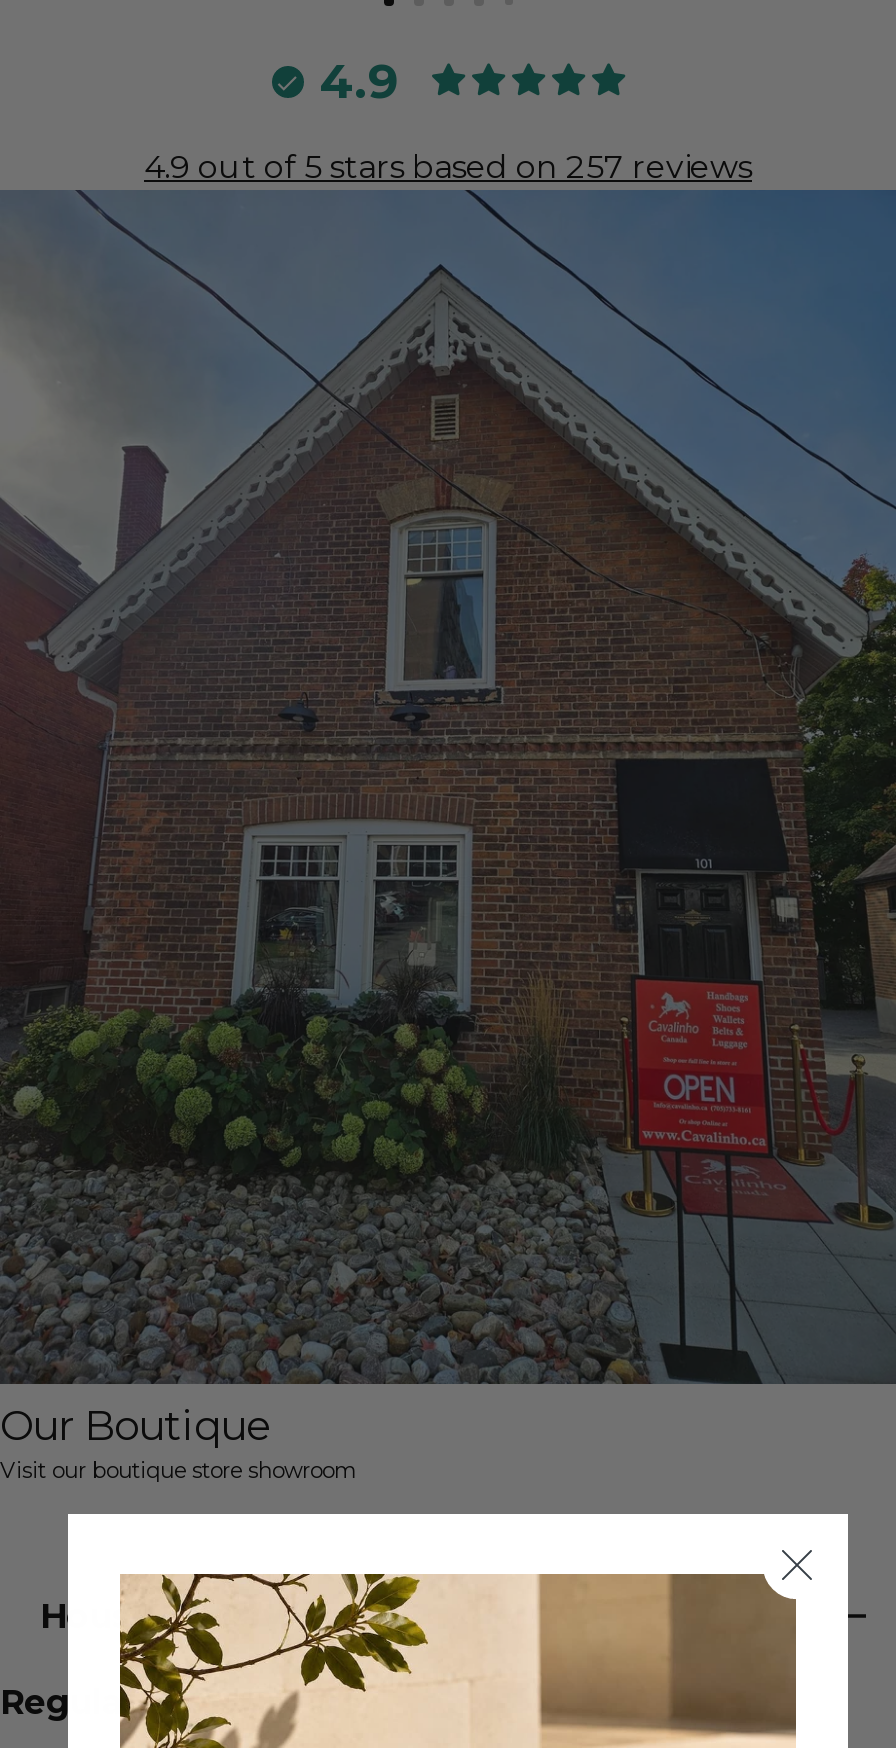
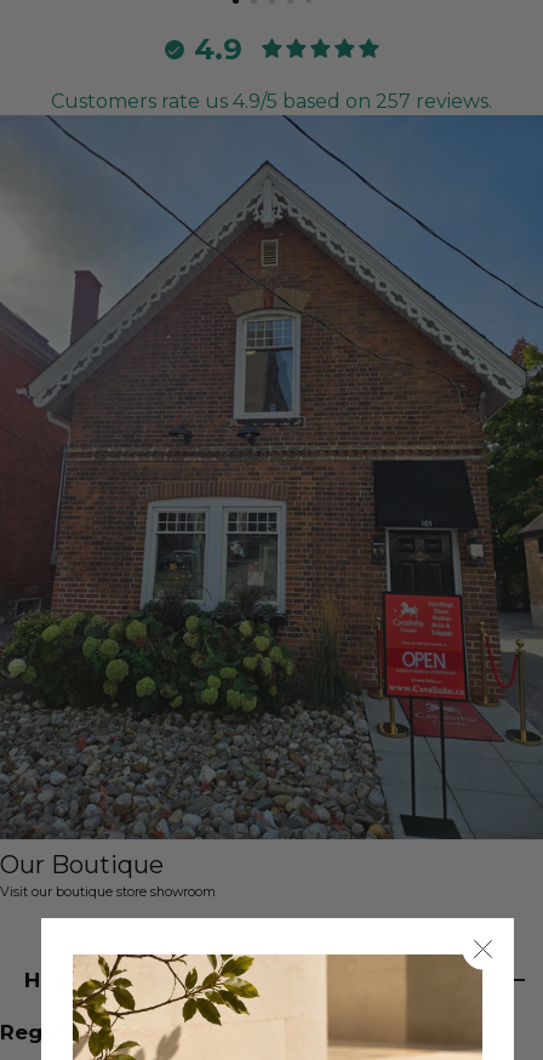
- 4.9 out of 5 stars based on 257 reviews
+ Customers rate us 4.9/5 based on 257 reviews.
